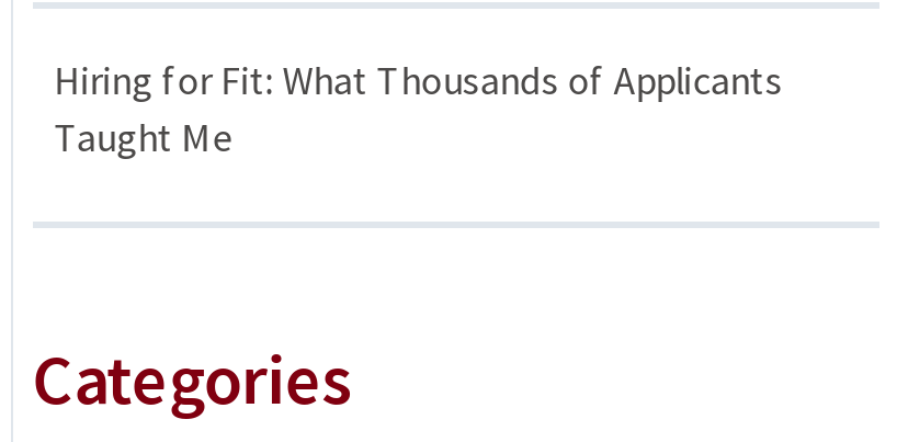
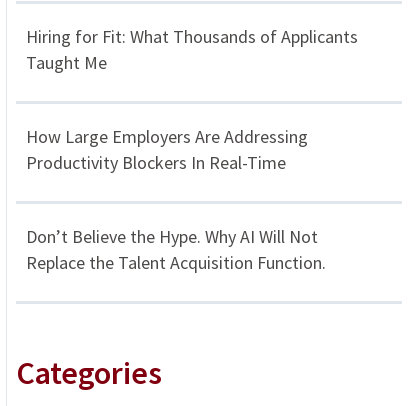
+ How Large Employers Are Addressing
+ Productivity Blockers In Real-Time
+ Don’t Believe the Hype. Why AI Will Not
+ Replace the Talent Acquisition Function.
